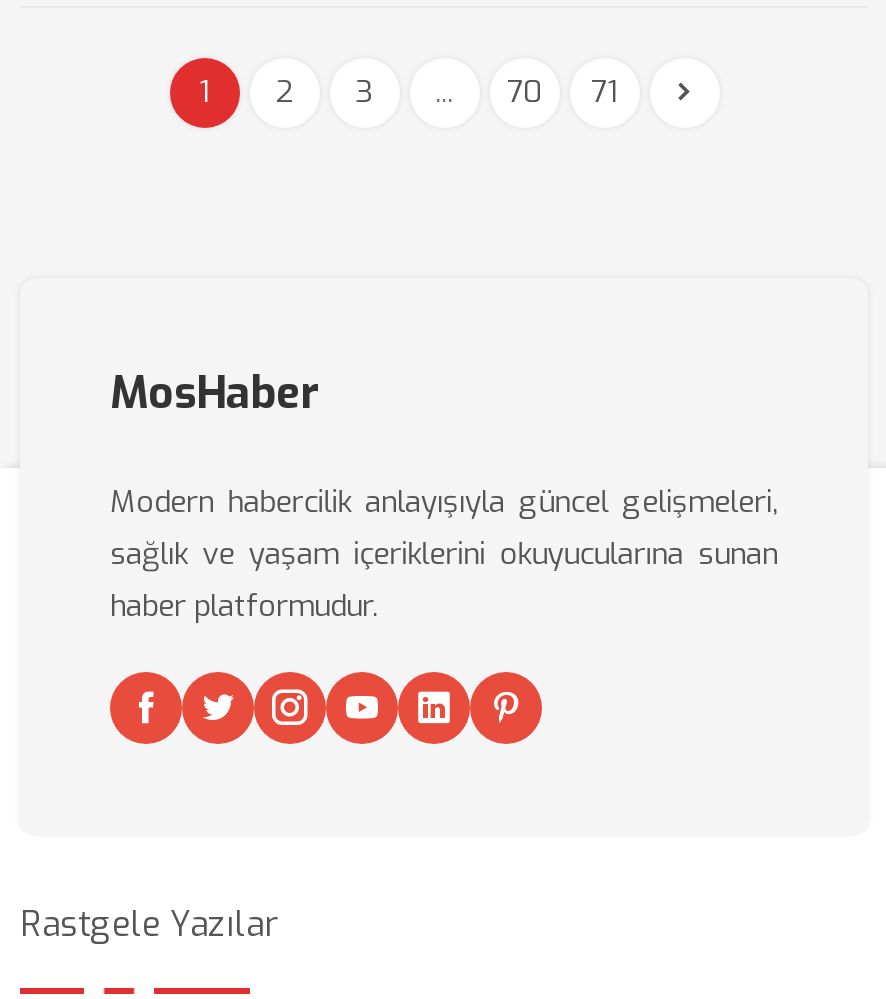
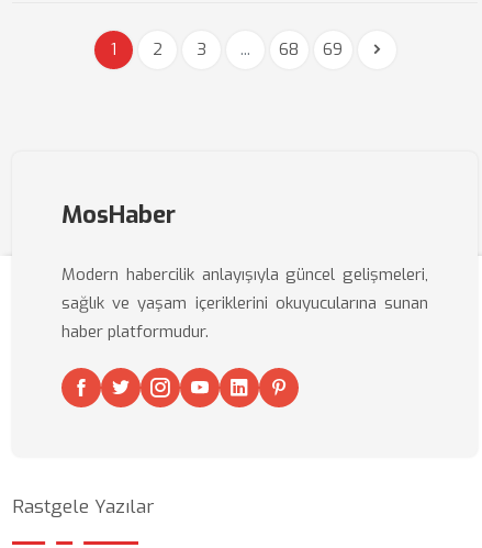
- 70
+ 68

- 71
+ 69
